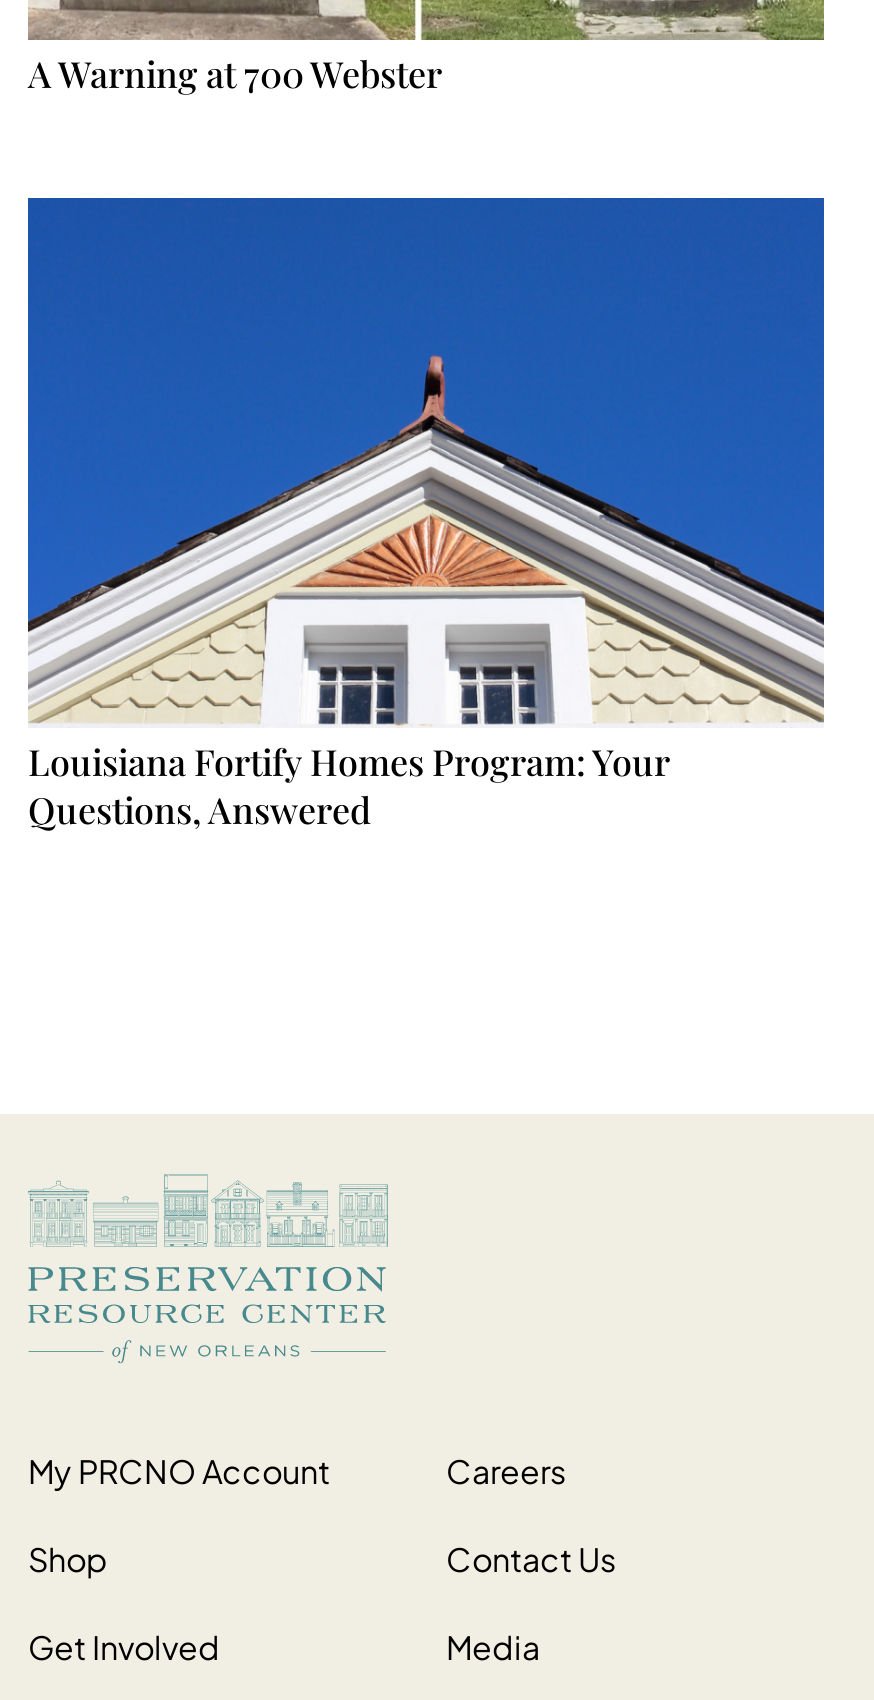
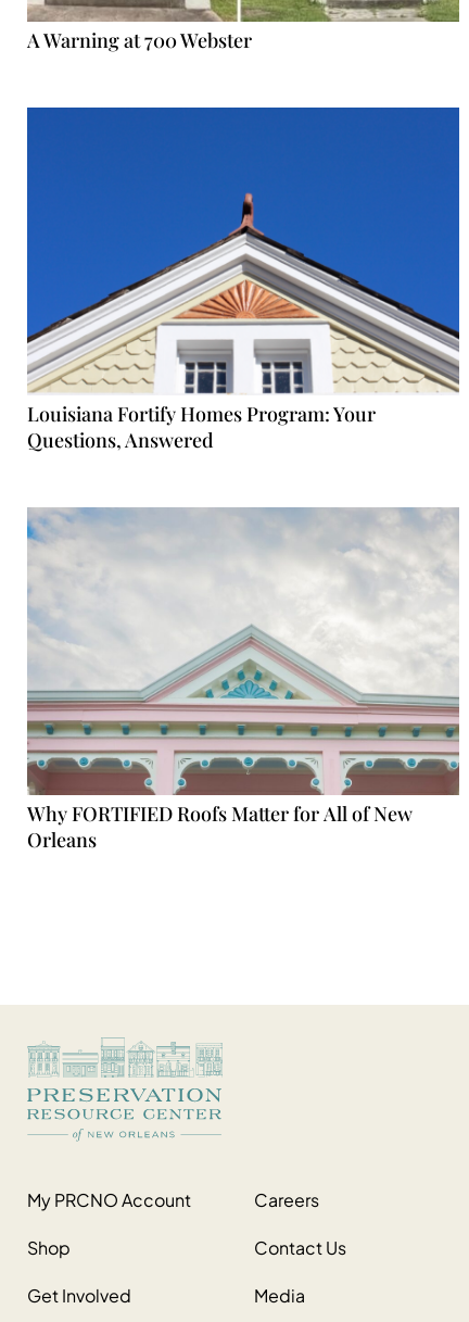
+ [image]
+ Why FORTIFIED Roofs Matter for All of New
+ Orleans
